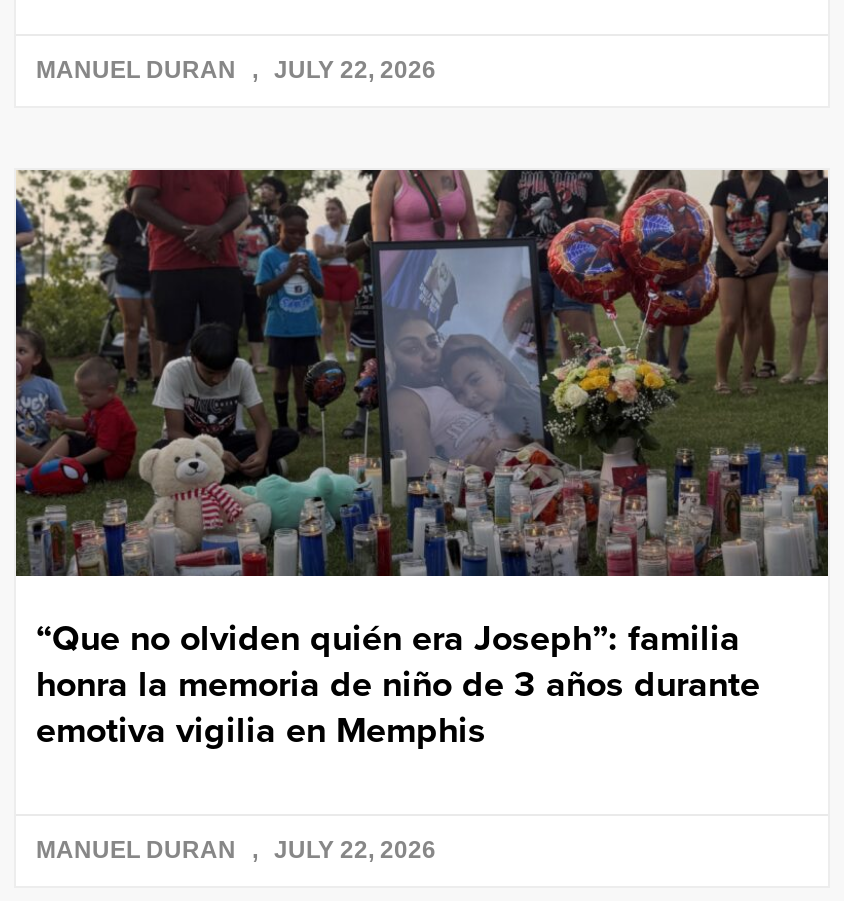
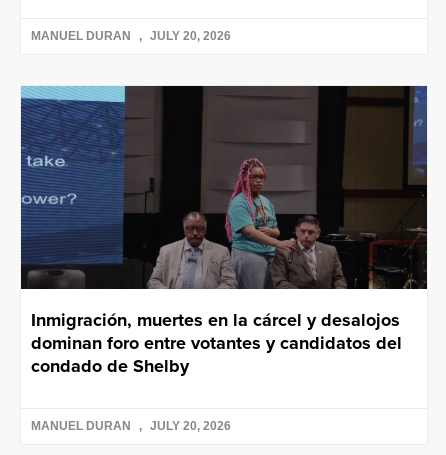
- MANUEL DURAN JULY 22, 2026
+ MANUEL DURAN JULY 20, 2026

- [image]
- “Que no olviden quién era Joseph”: familia
- honra la memoria de niño de 3 años durante
- emotiva vigilia en Memphis
+ [image]
+ Inmigración, muertes en la cárcel y desalojos
+ dominan foro entre votantes y candidatos del
+ condado de Shelby

- MANUEL DURAN JULY 22, 2026
+ MANUEL DURAN JULY 20, 2026
